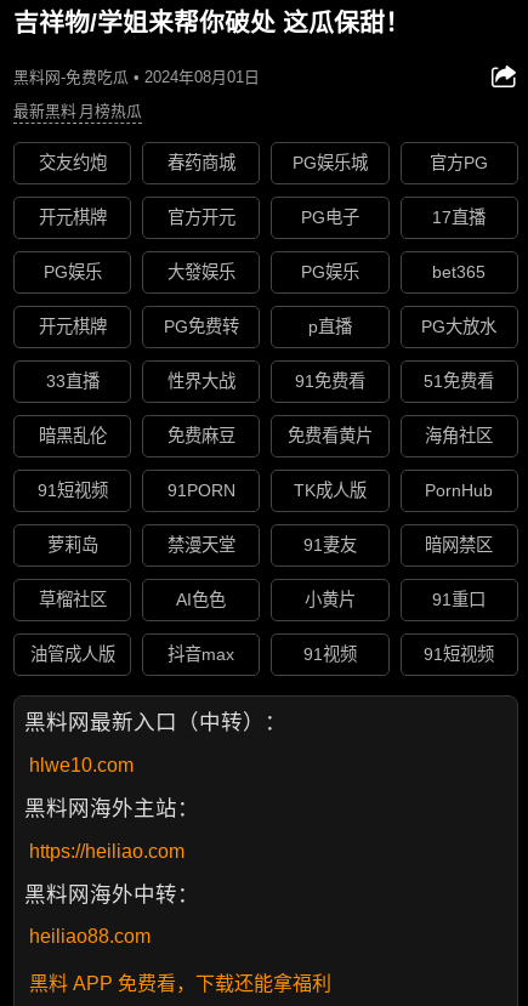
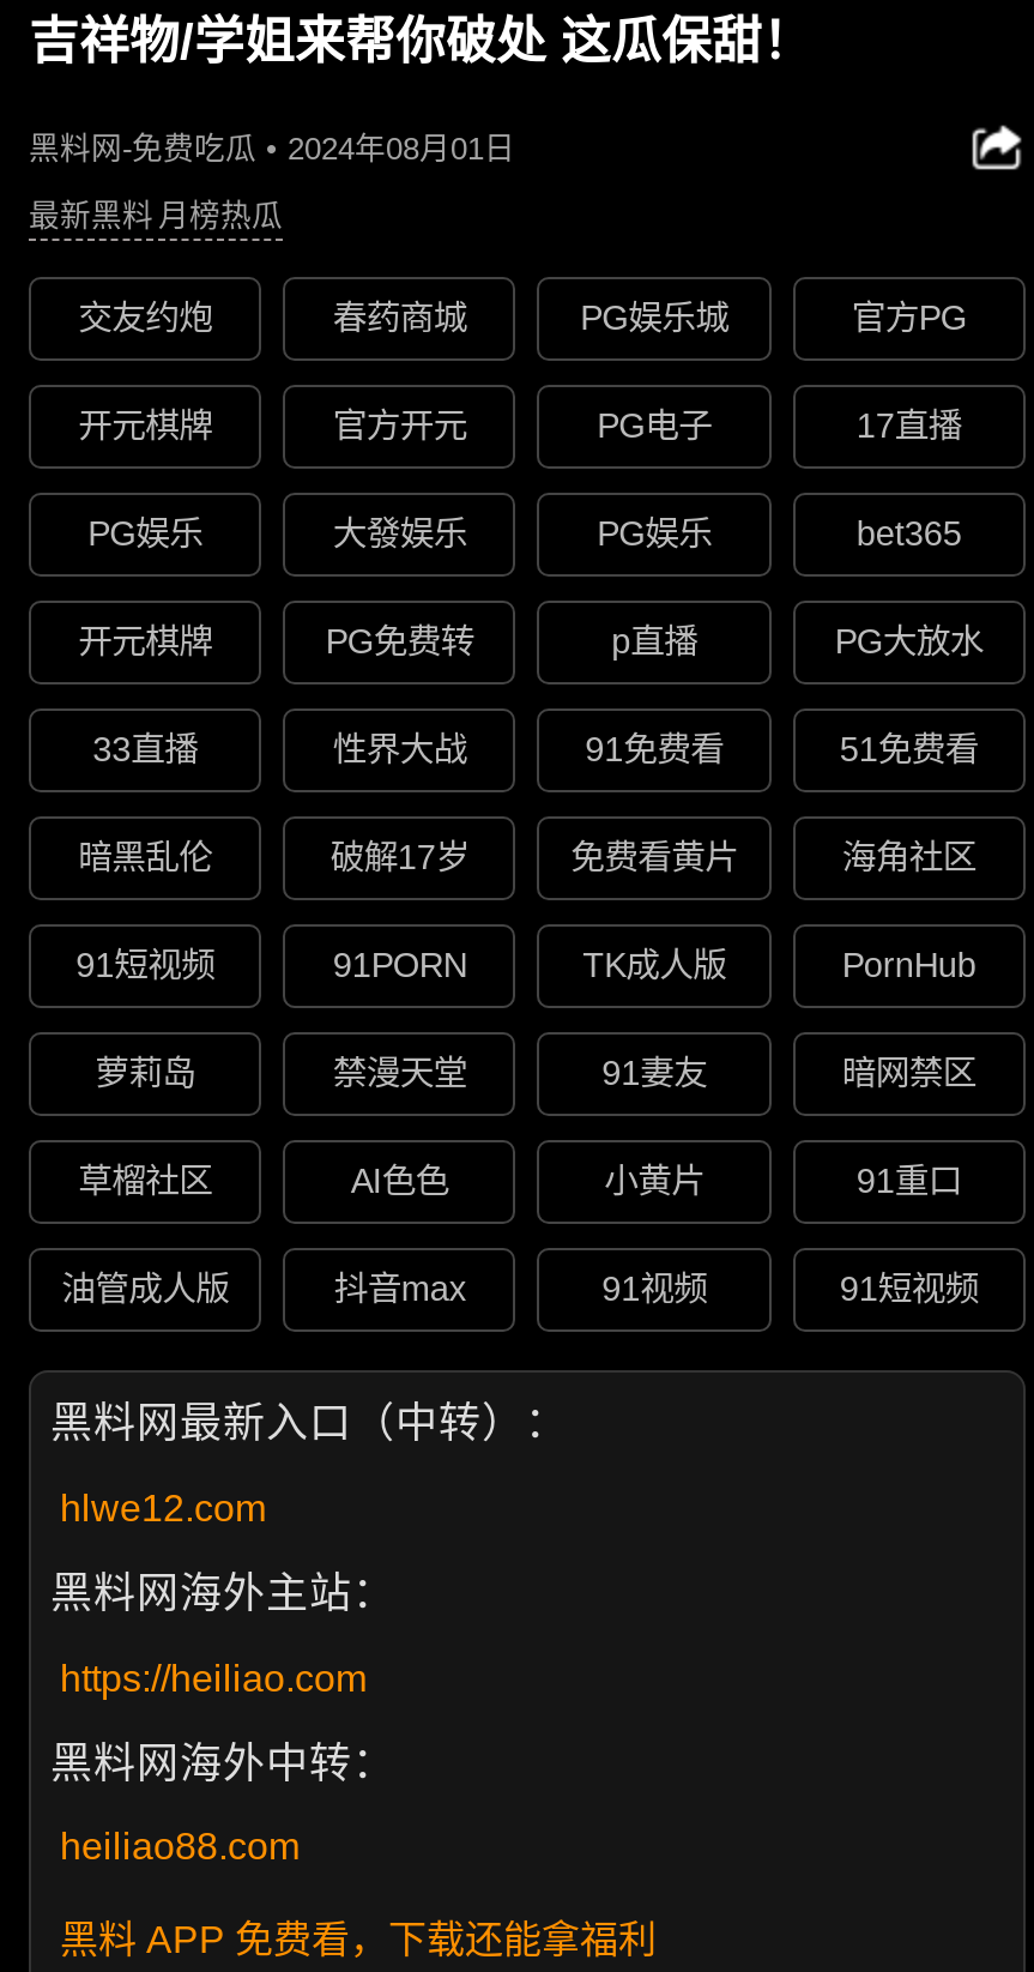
- 免费麻豆
+ 破解17岁

- hlwe10.com
+ hlwe12.com
